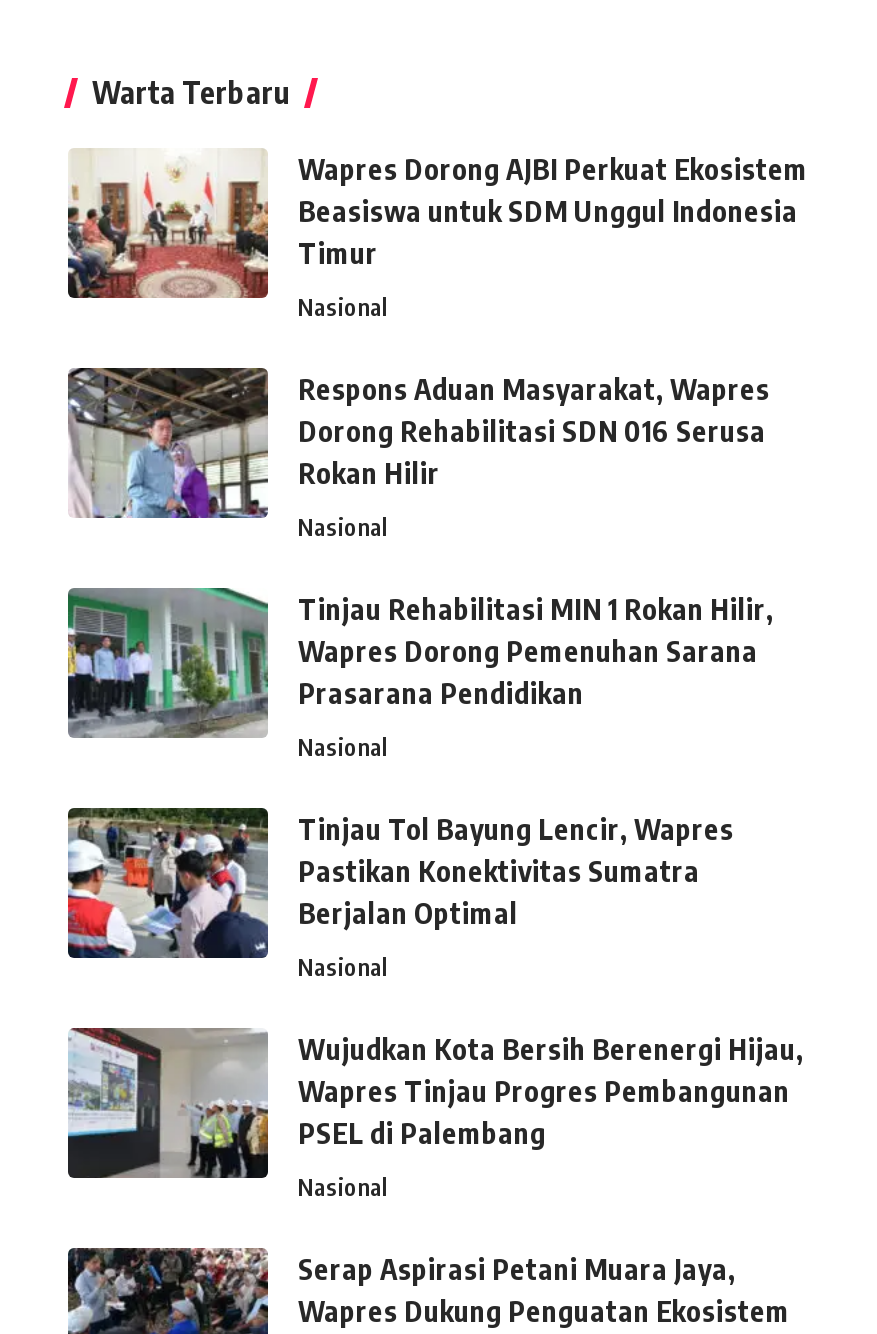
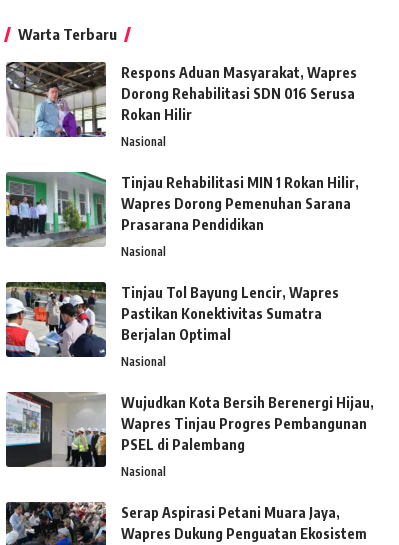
- [image]
- Wapres Dorong AJBI Perkuat Ekosistem
- Beasiswa untuk SDM Unggul Indonesia
- Timur
- Nasional
